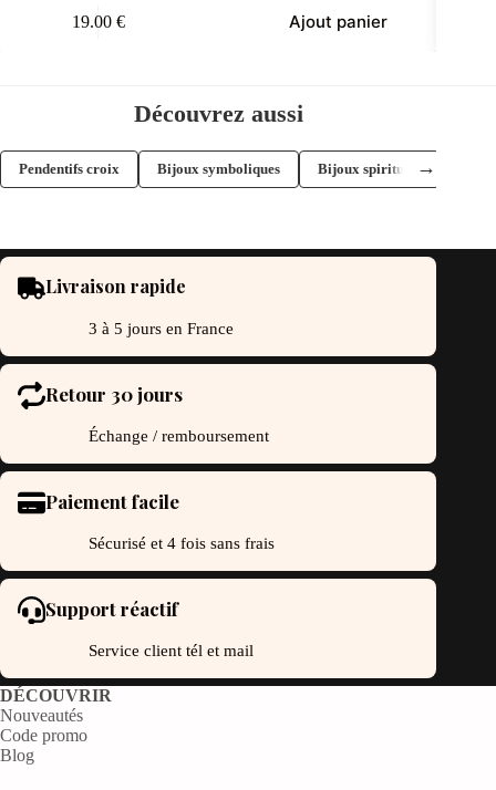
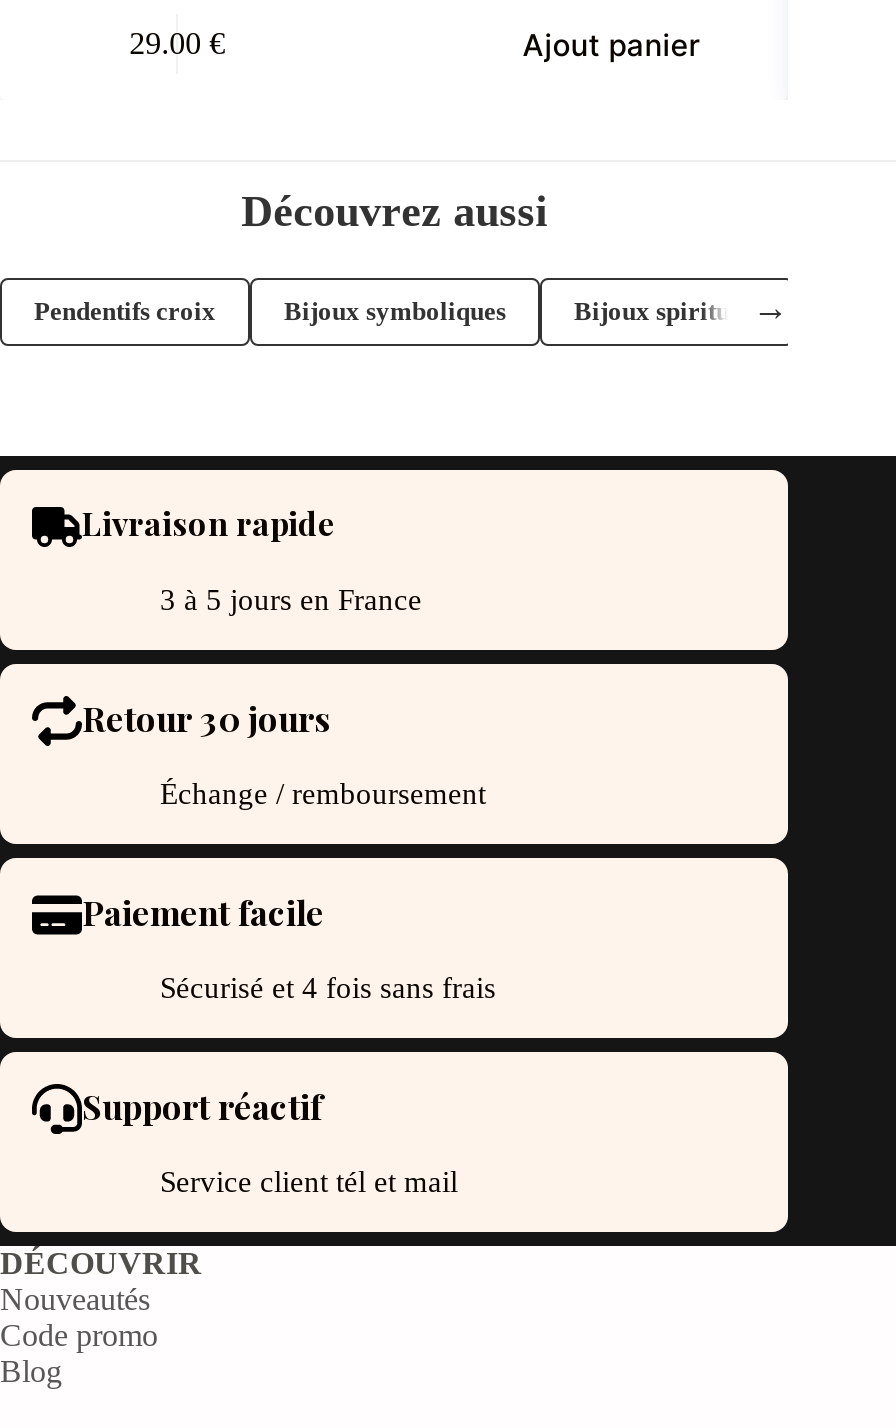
- 19.00 €
+ 29.00 €
